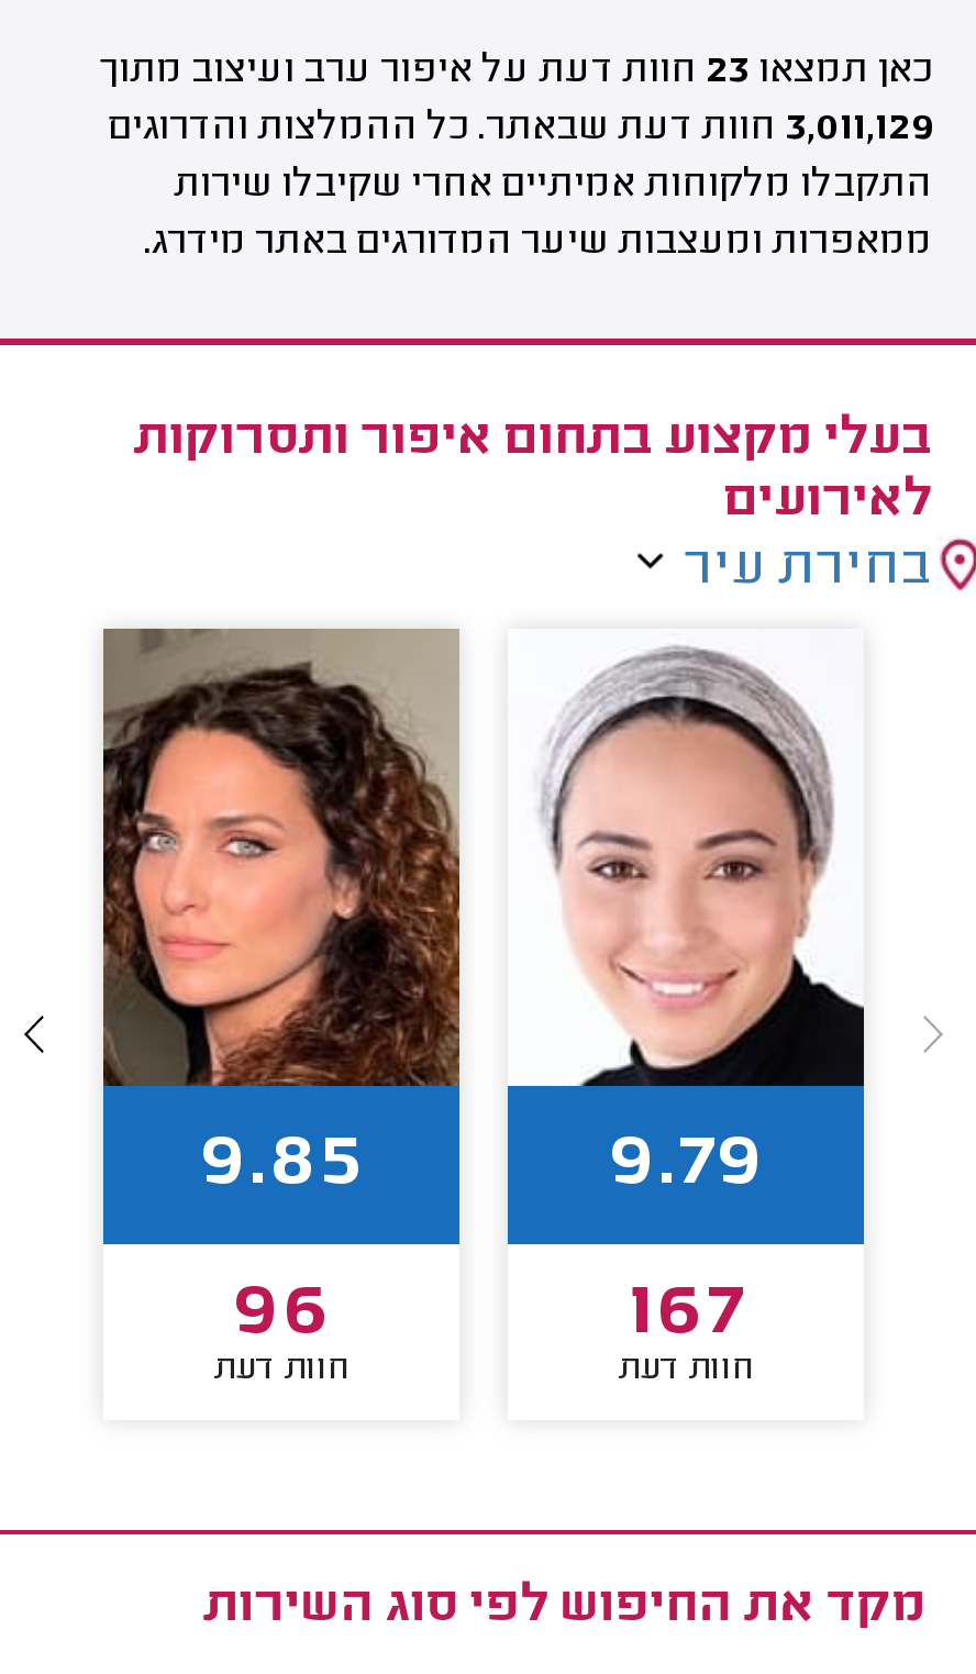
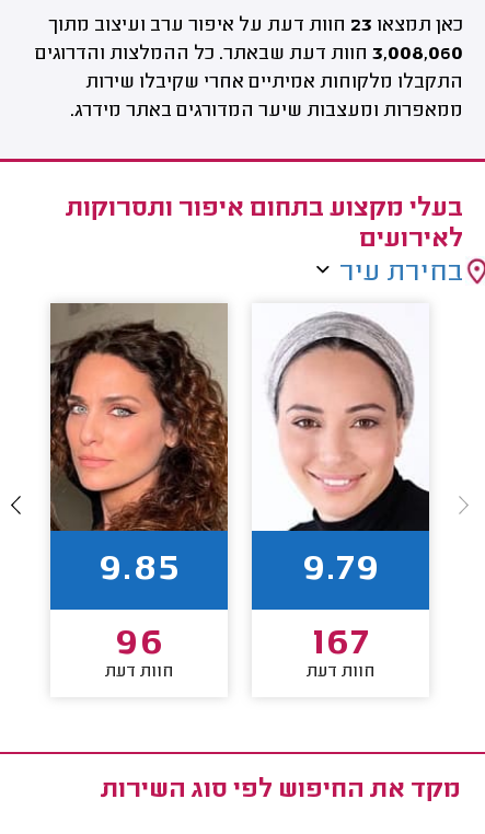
- 3,011,129 חוות דעת שבאתר. כל ההמלצות והדרוגים
+ 3,008,060 חוות דעת שבאתר. כל ההמלצות והדרוגים
